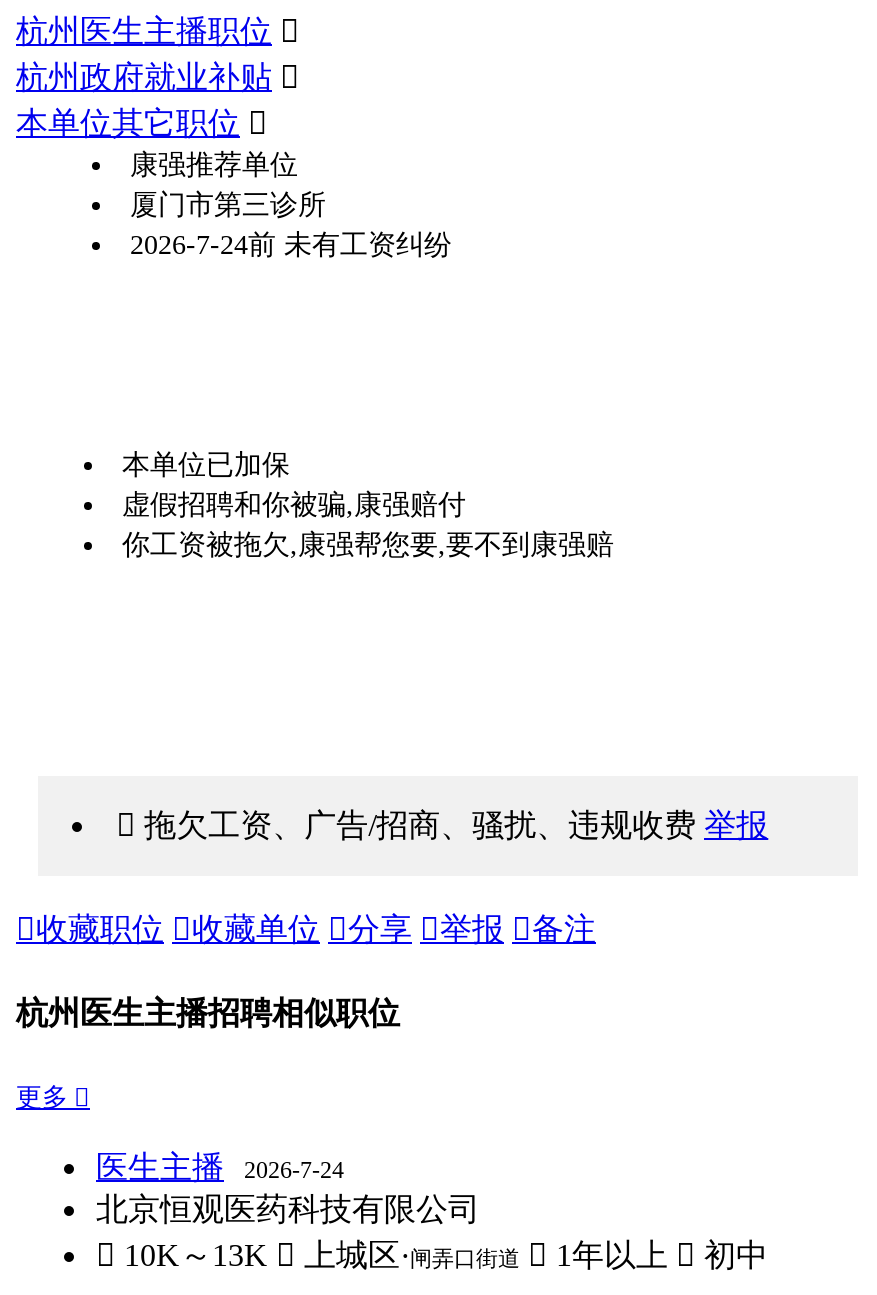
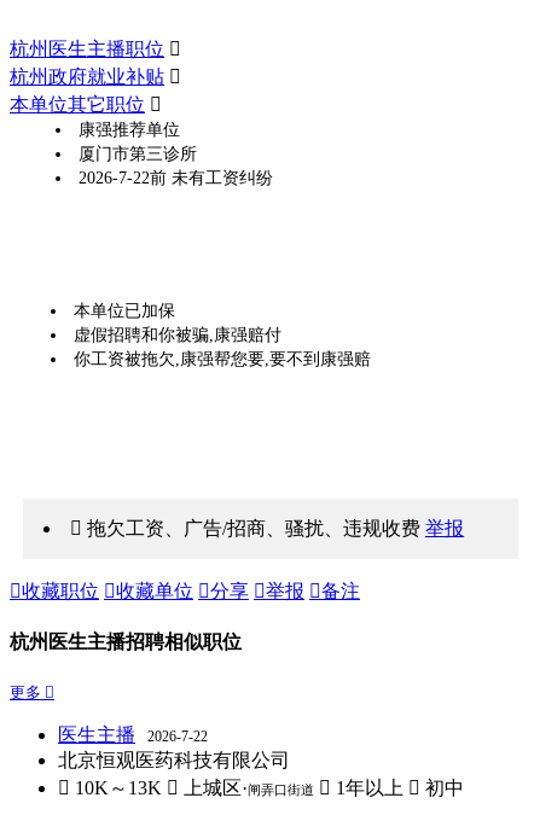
- 2026-7-24前 未有工资纠纷
+ 2026-7-22前 未有工资纠纷

- 医生主播 2026-7-24
+ 医生主播 2026-7-22
